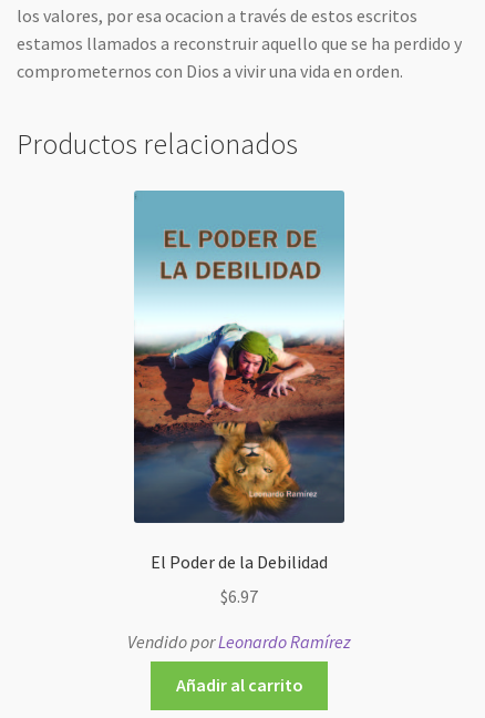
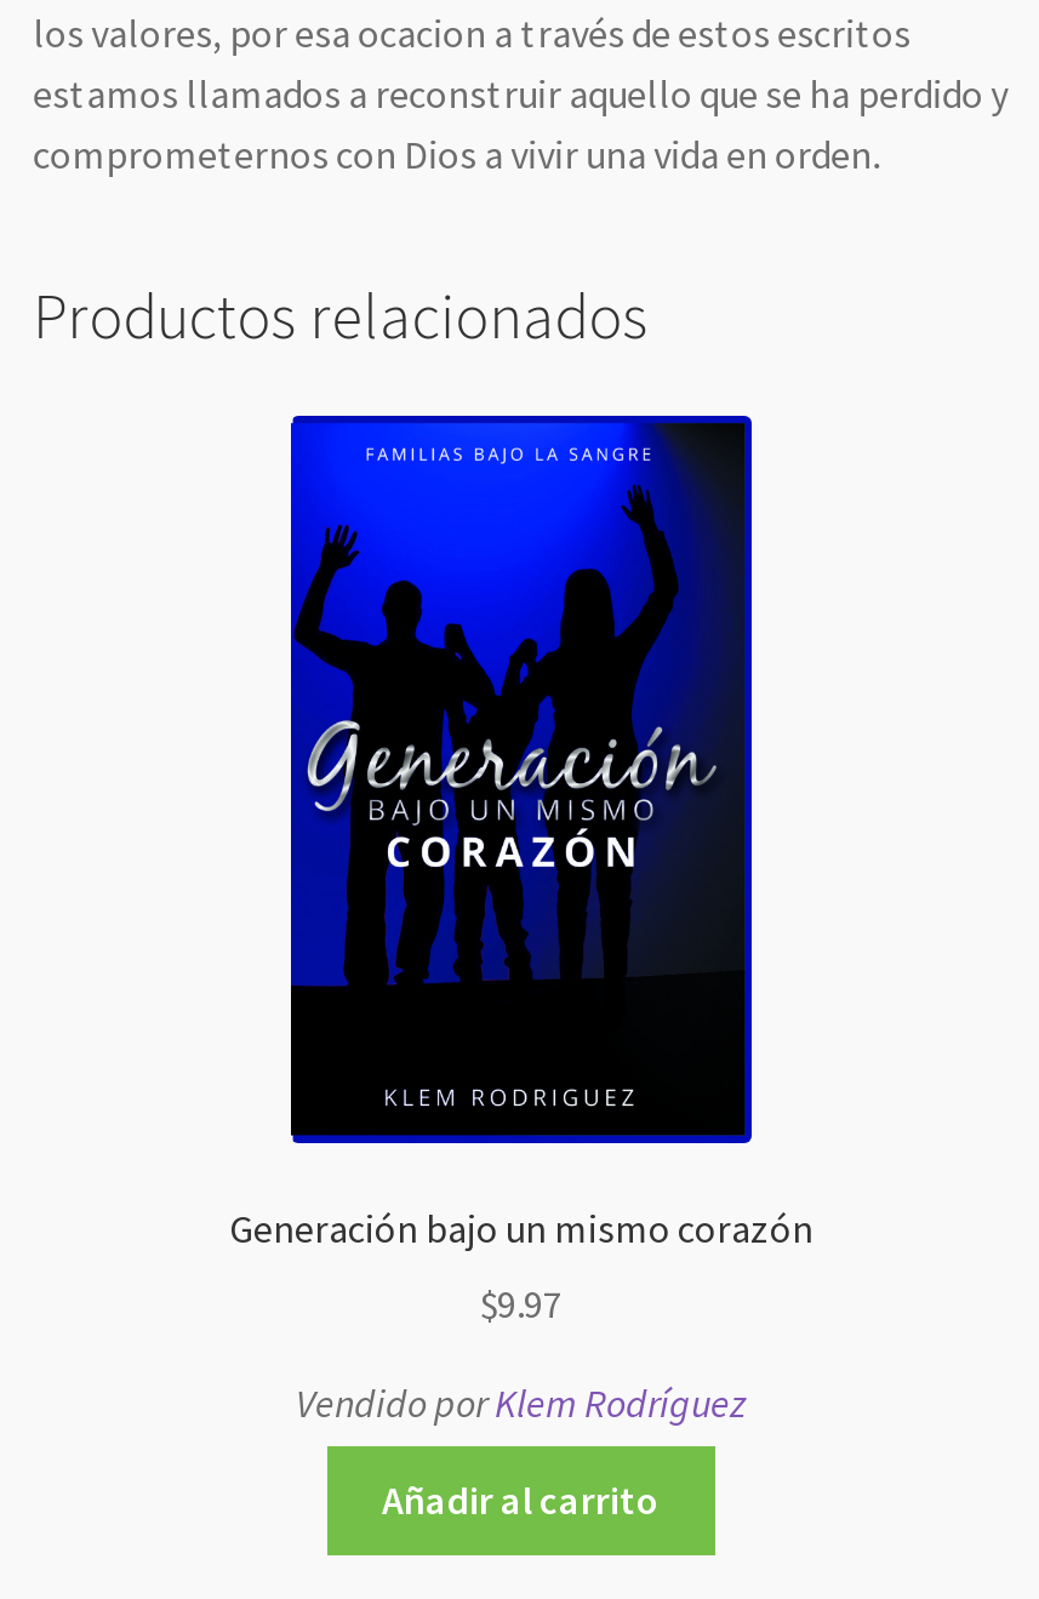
- [image]
- El Poder de la Debilidad
+ [image]
+ Generación bajo un mismo corazón

- $6.97
+ $9.97

- Vendido porLeonardo Ramírez
+ Vendido porKlem Rodríguez
